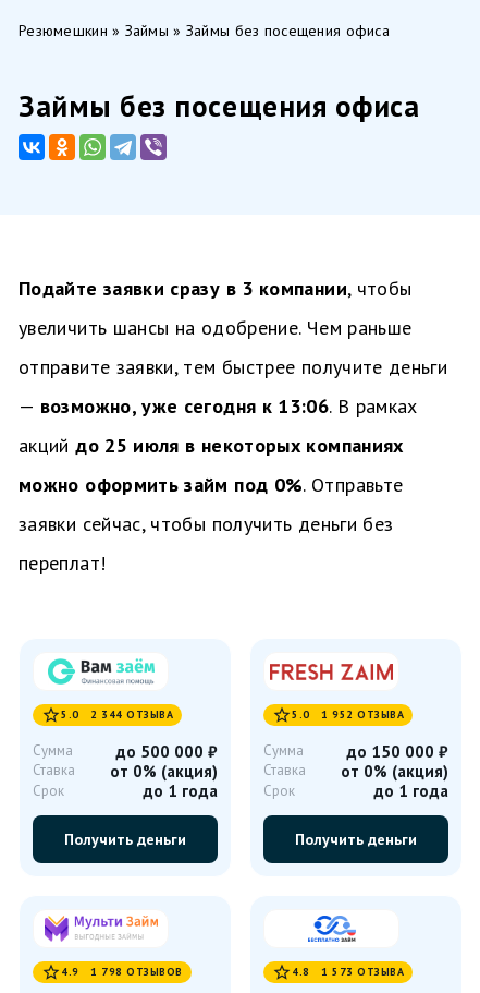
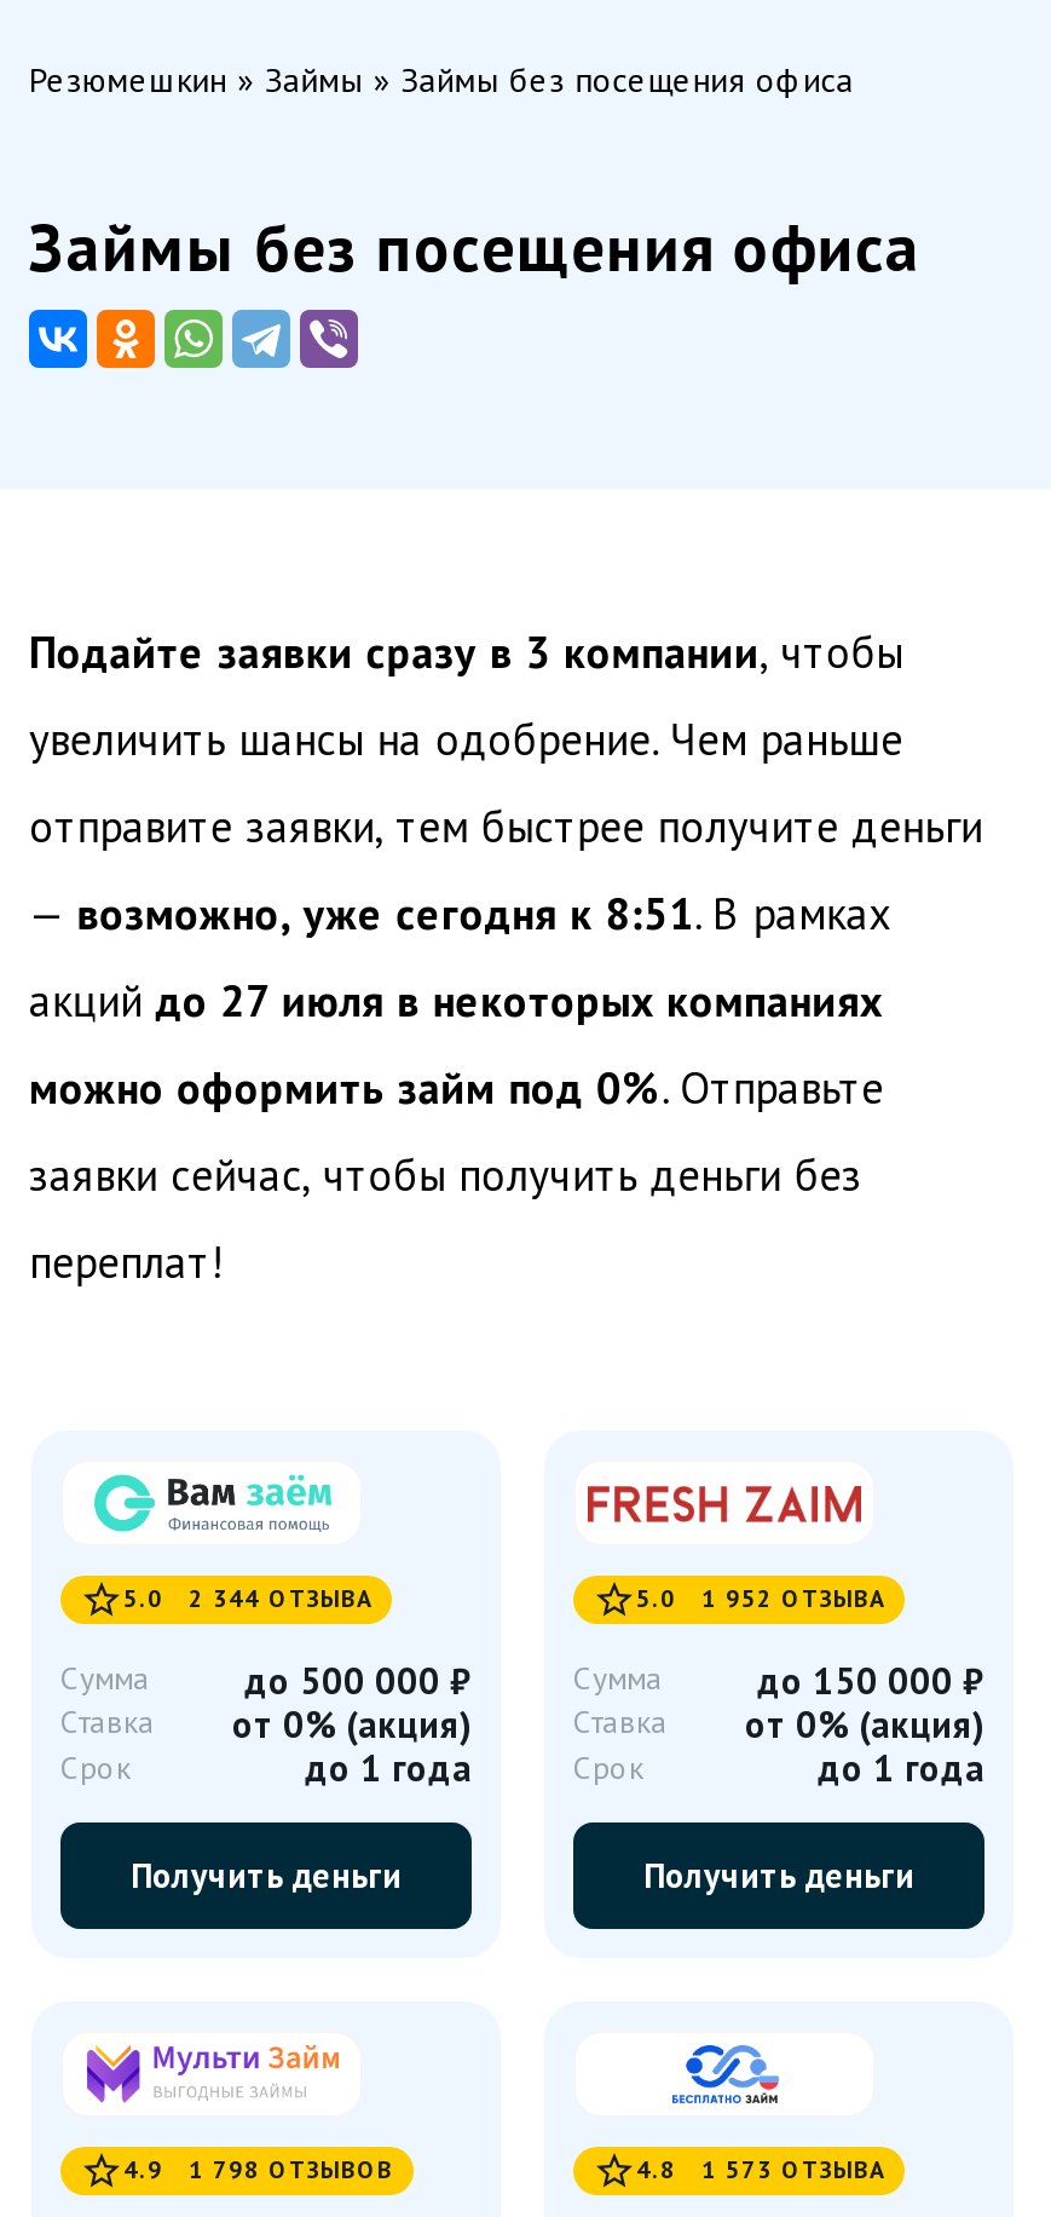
- — возможно, уже сегодня к 13:06. В рамках
+ — возможно, уже сегодня к 8:51. В рамках

- акций до 25 июля в некоторых компаниях
+ акций до 27 июля в некоторых компаниях
